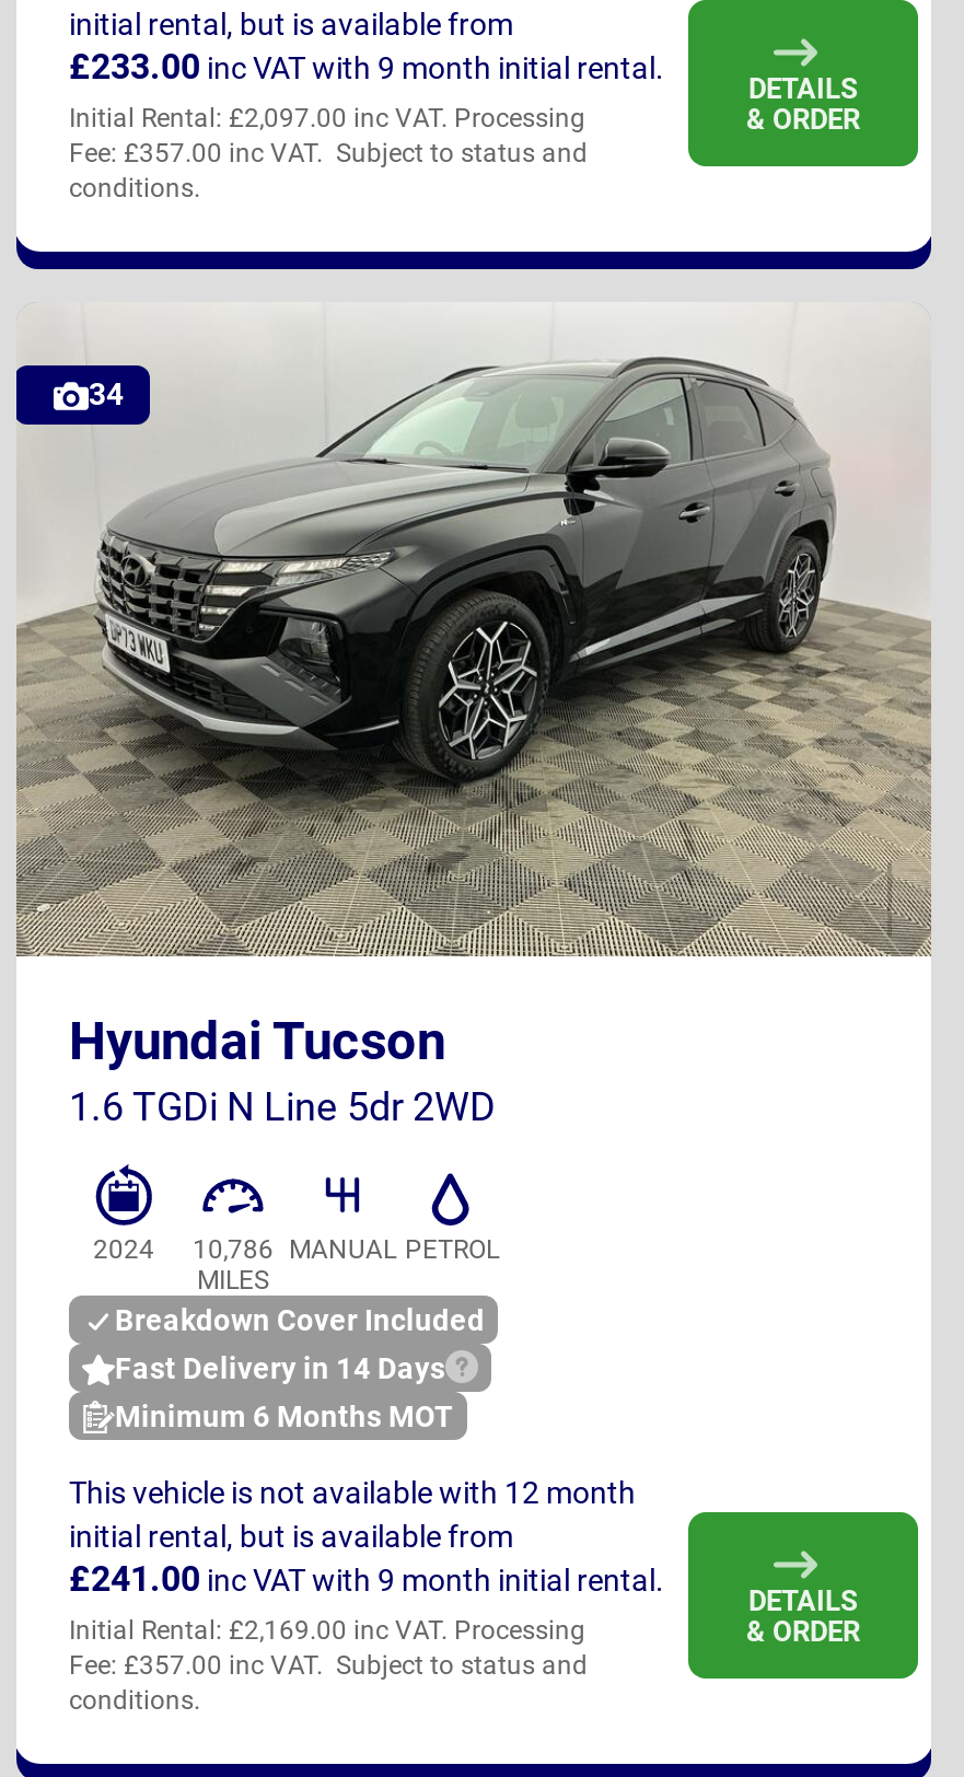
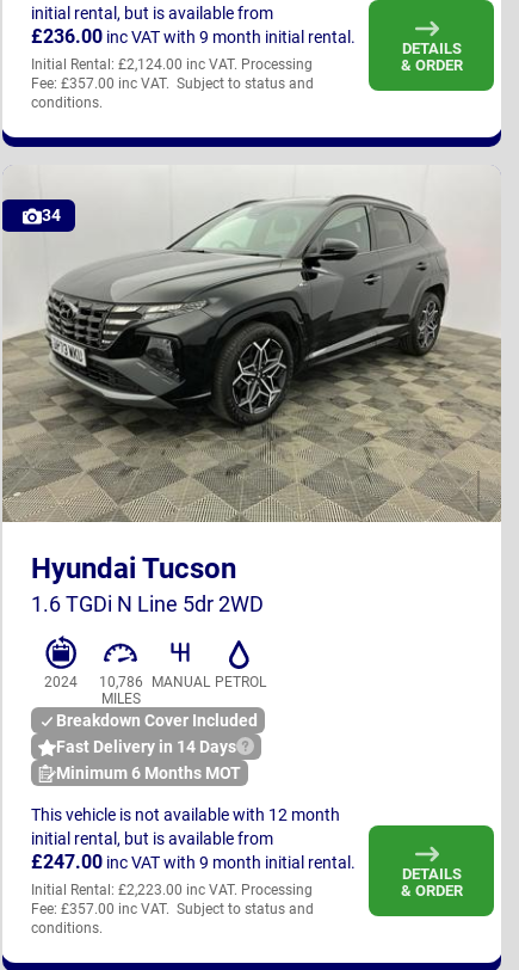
- £233.00 inc VAT with 9 month initial rental.
+ £236.00 inc VAT with 9 month initial rental.

- Initial Rental: £2,097.00 inc VAT. Processing
+ Initial Rental: £2,124.00 inc VAT. Processing

- £241.00 inc VAT with 9 month initial rental.
+ £247.00 inc VAT with 9 month initial rental.

- Initial Rental: £2,169.00 inc VAT. Processing
+ Initial Rental: £2,223.00 inc VAT. Processing
